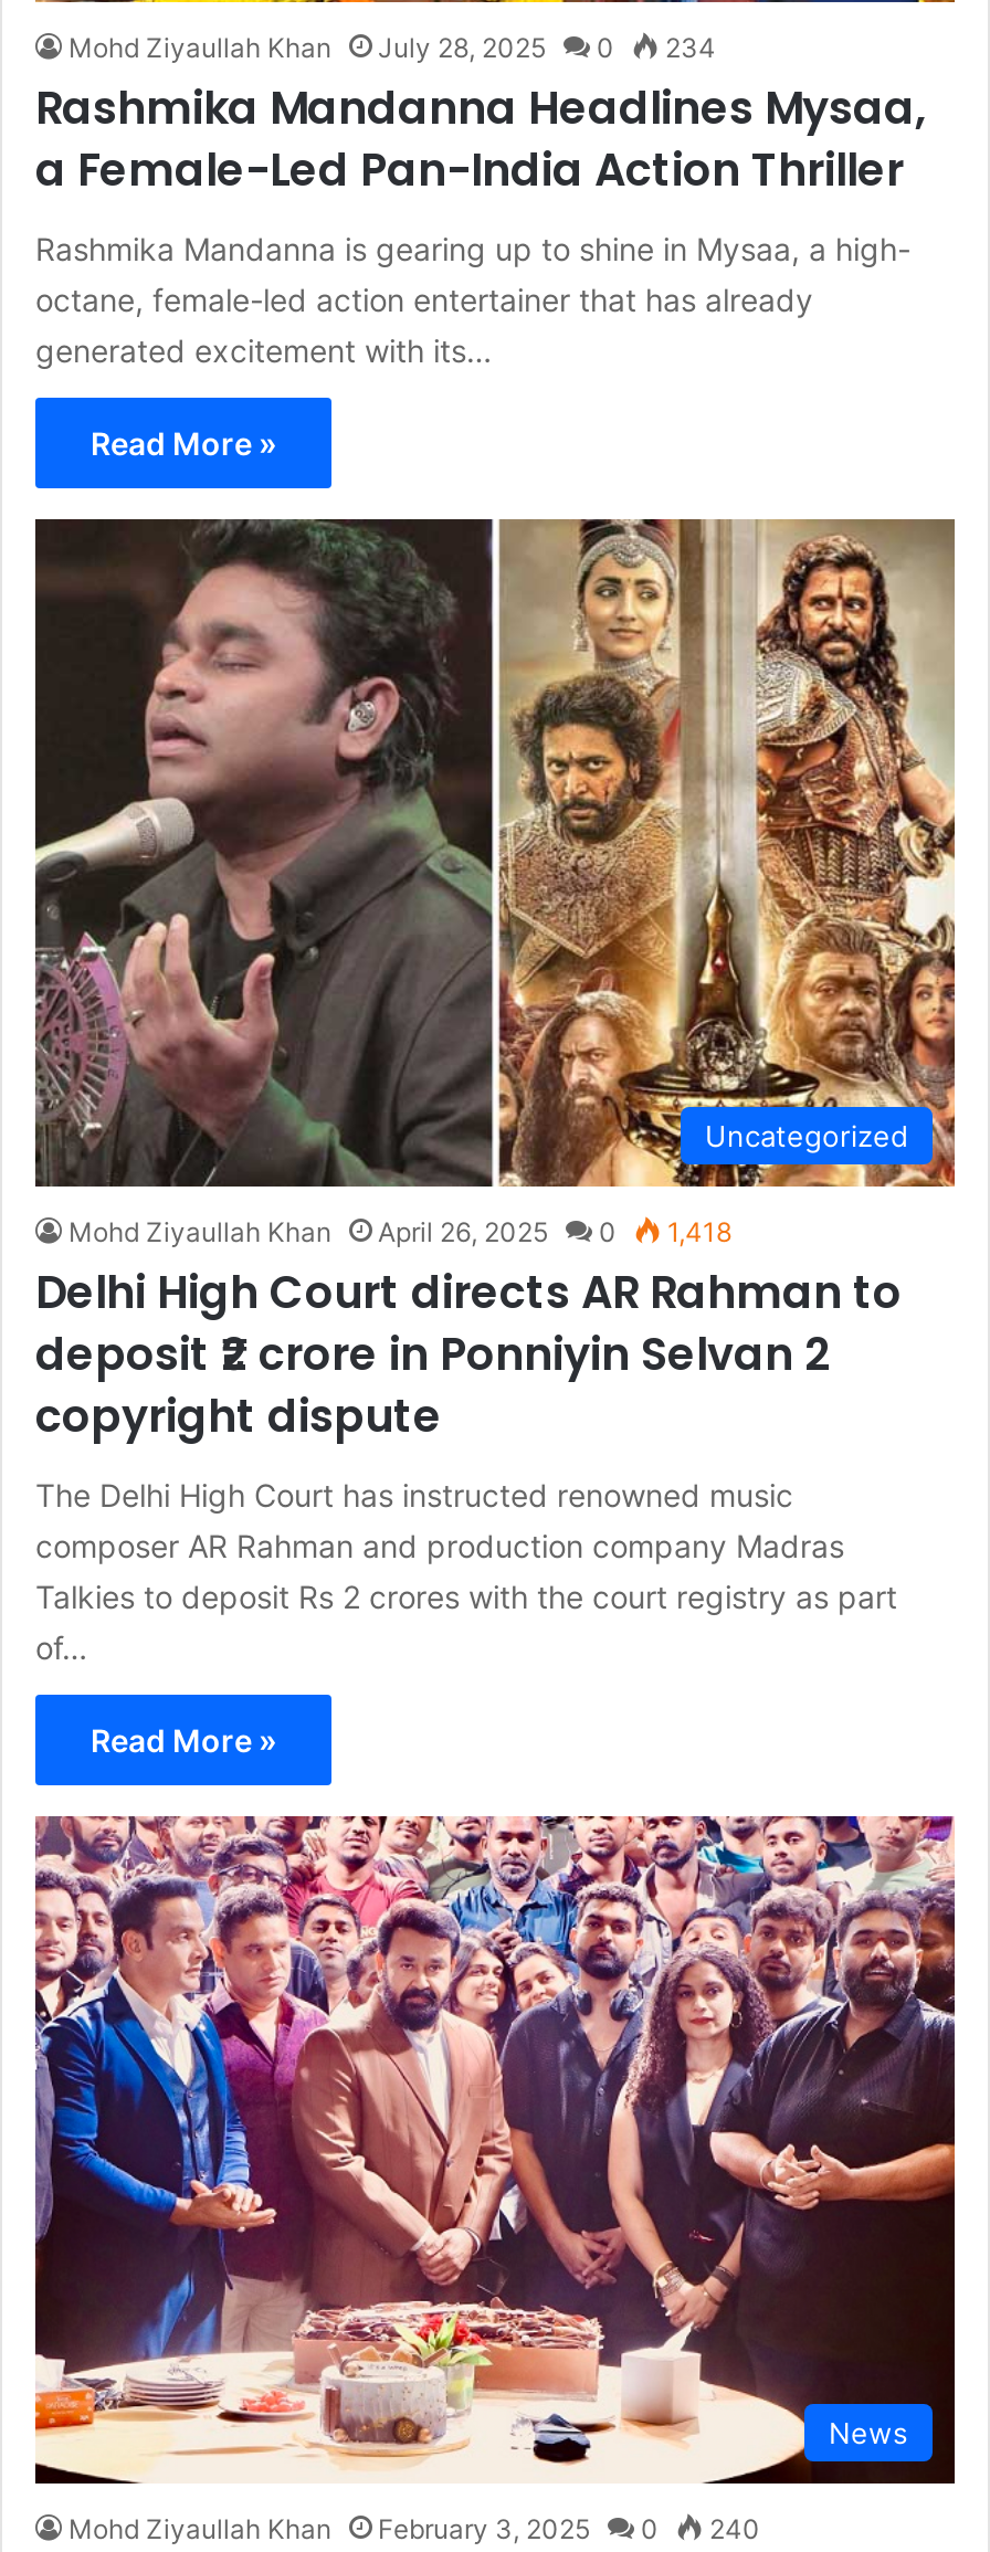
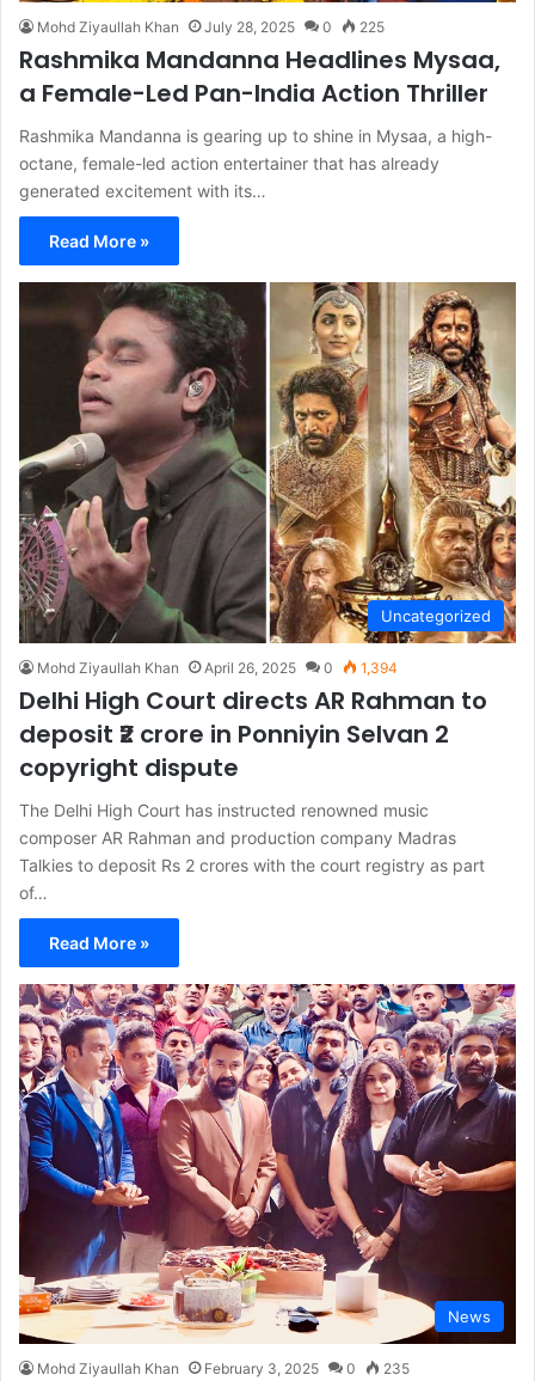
- Mohd Ziyaullah Khan July 28, 2025 0 234
+ Mohd Ziyaullah Khan July 28, 2025 0 225

- Mohd Ziyaullah Khan April 26, 2025 0 1,418
+ Mohd Ziyaullah Khan April 26, 2025 0 1,394

- Mohd Ziyaullah Khan February 3, 2025 0 240
+ Mohd Ziyaullah Khan February 3, 2025 0 235
